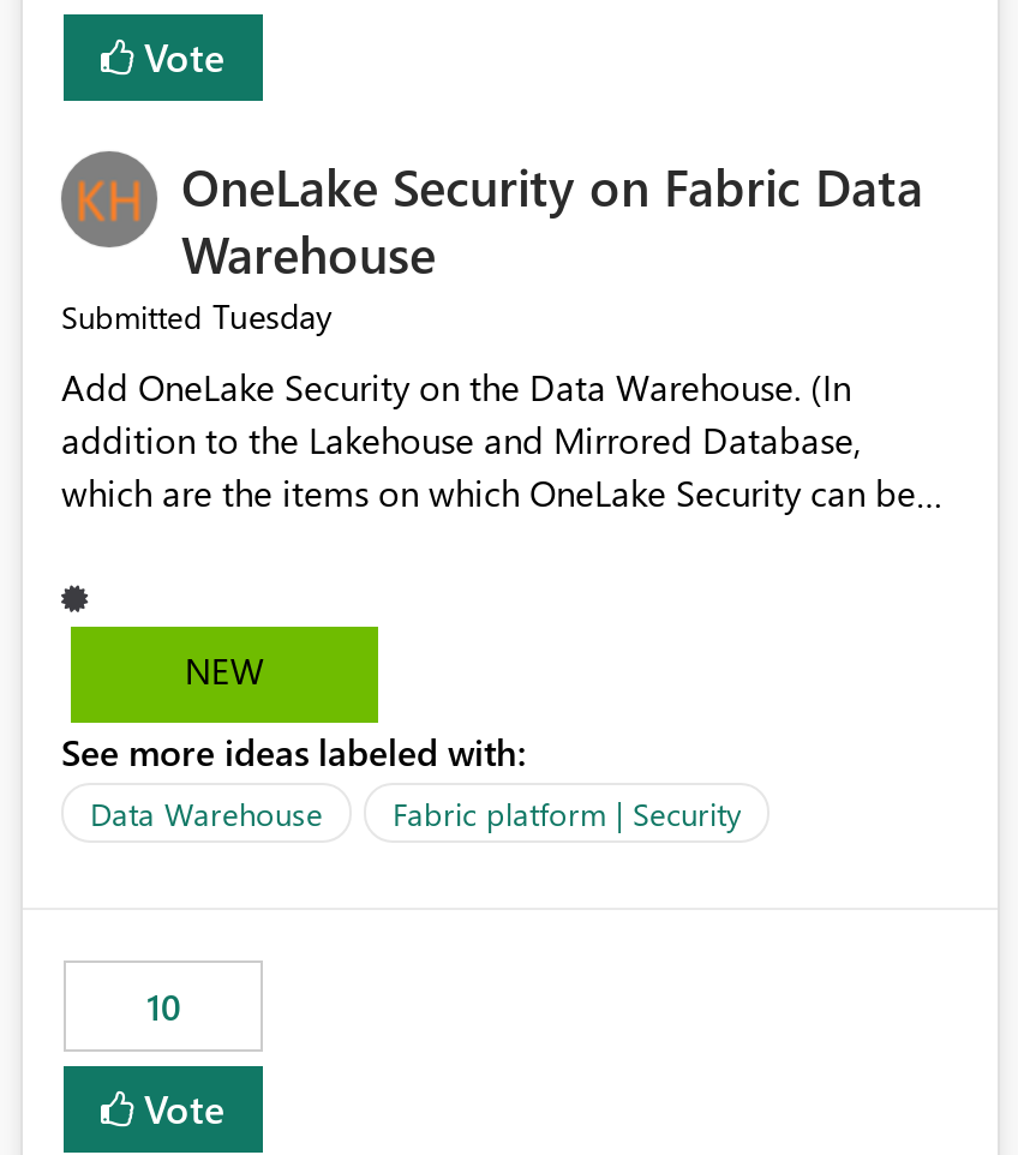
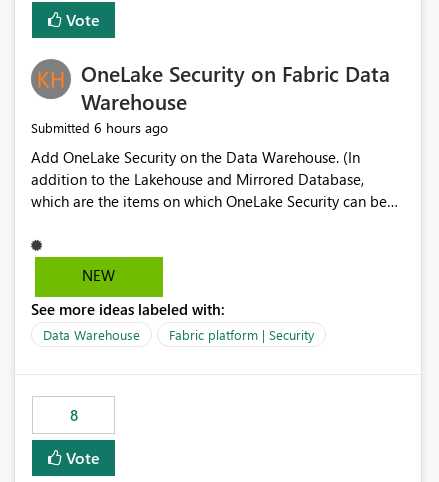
- Submitted Tuesday
+ Submitted 6 hours ago

- 10
+ 8
